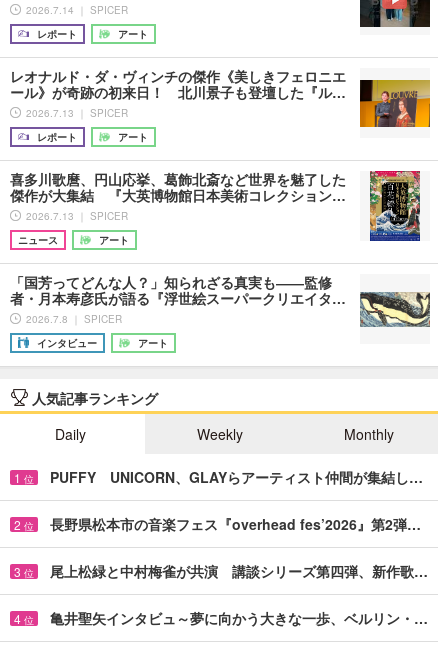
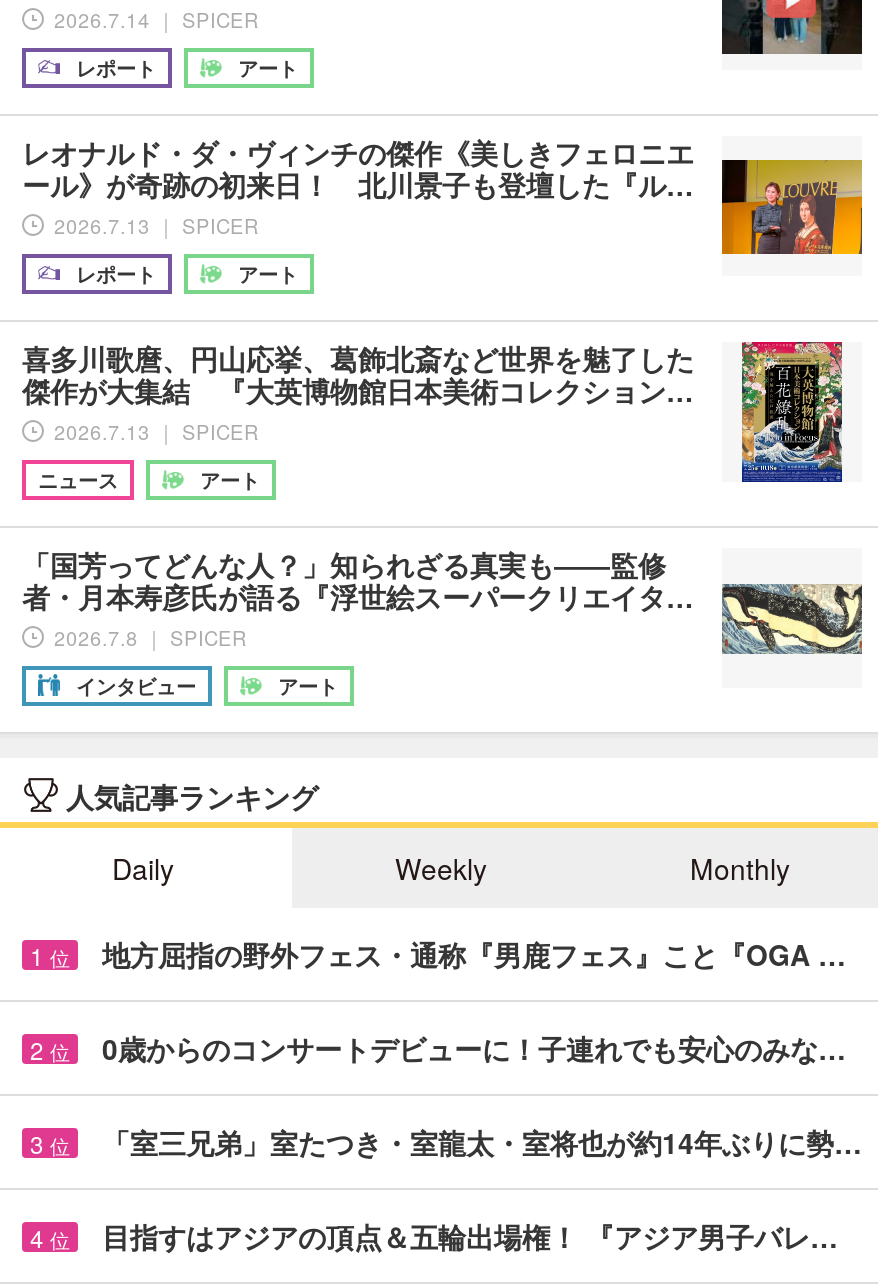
- PUFFY UNICORN、GLAYらアーティスト仲間が集結し…
+ 地方屈指の野外フェス・通称『男鹿フェス』こと『OGA …

- 長野県松本市の音楽フェス『overhead fes’2026』第2弾…
+ 0歳からのコンサートデビューに！子連れでも安心のみな…

- 尾上松緑と中村梅雀が共演 講談シリーズ第四弾、新作歌…
+ 「室三兄弟」室たつき・室龍太・室将也が約14年ぶりに勢…

- 亀井聖矢インタビュ～夢に向かう大きな一歩、ベルリン・…
+ 目指すはアジアの頂点＆五輪出場権！ 『アジア男子バレ…
